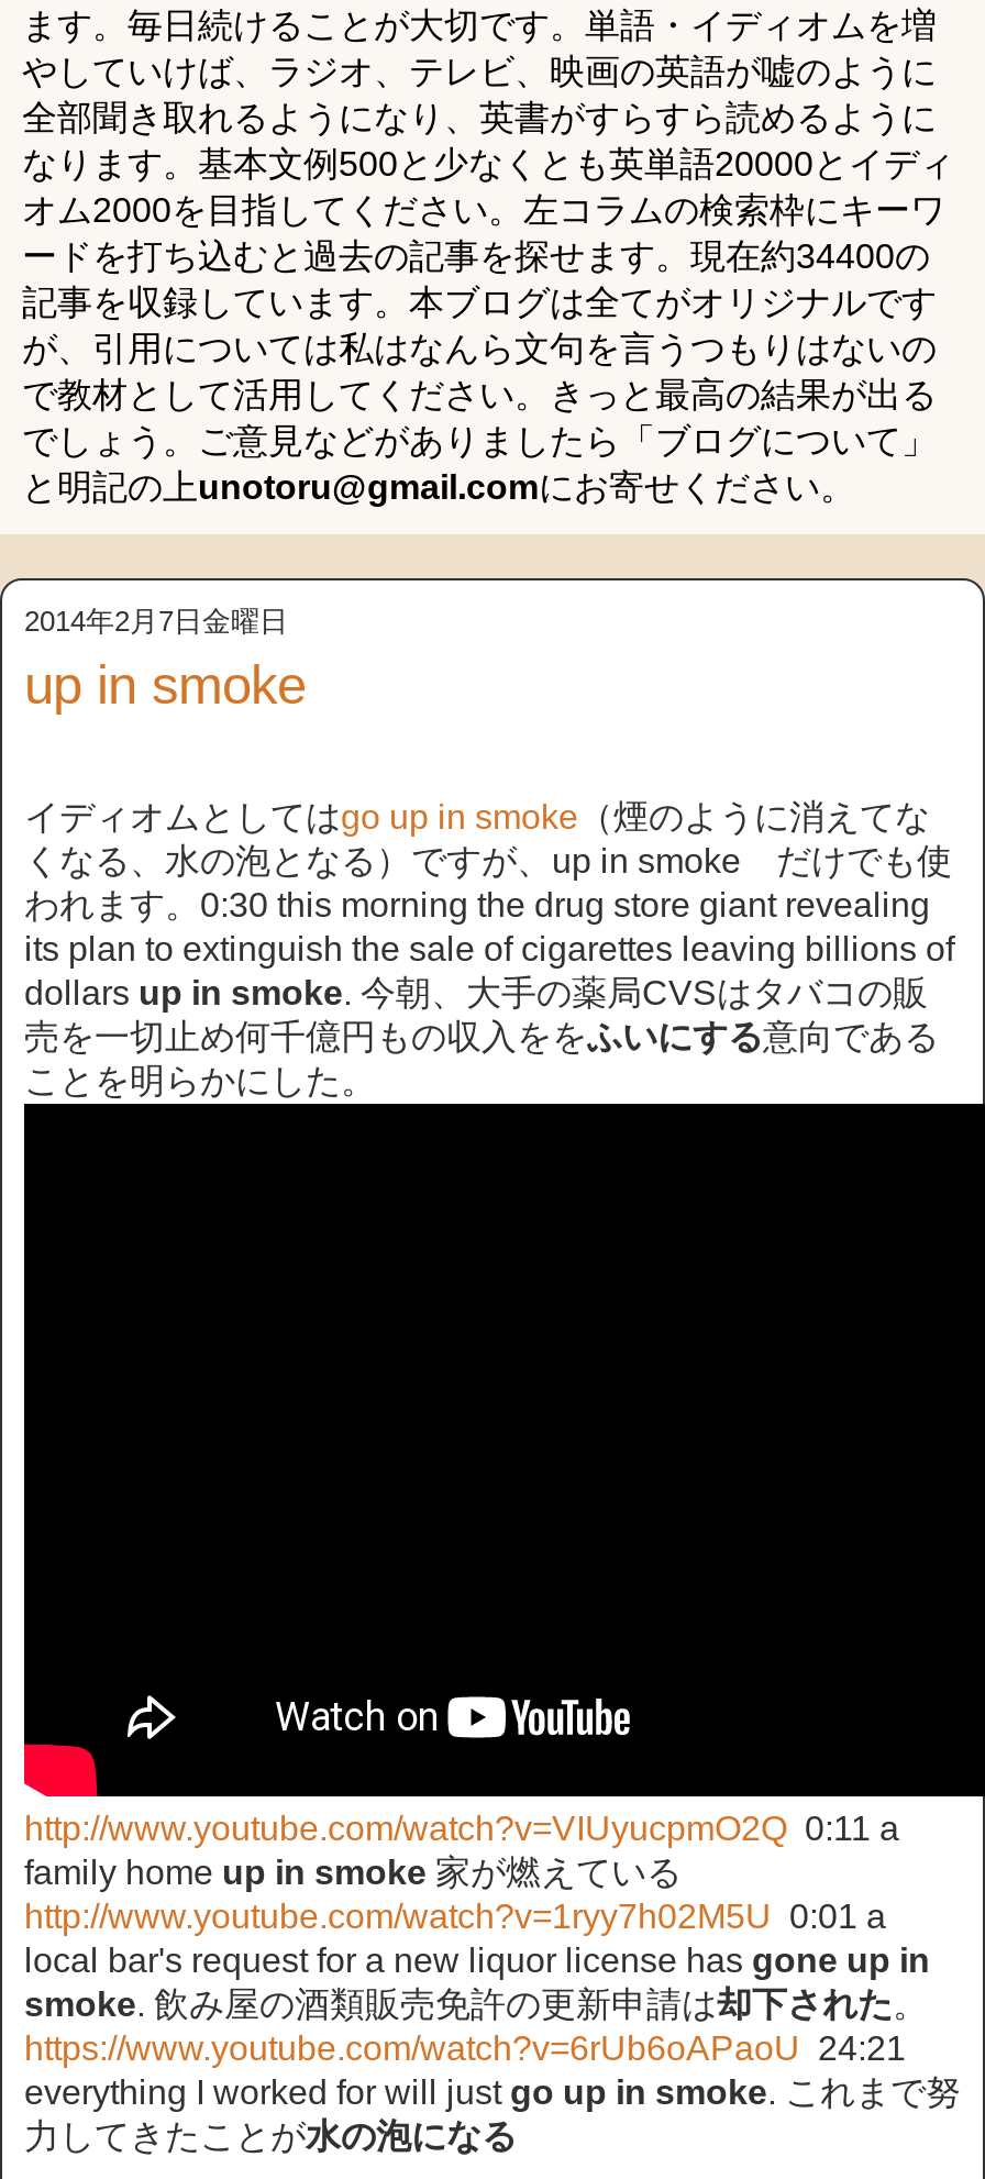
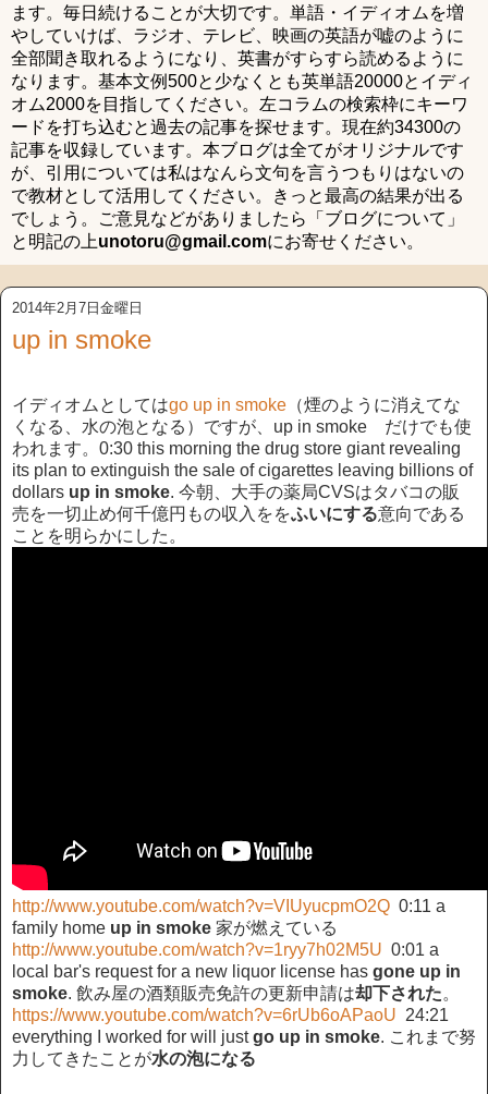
- ードを打ち込むと過去の記事を探せます。現在約34400の
+ ードを打ち込むと過去の記事を探せます。現在約34300の
